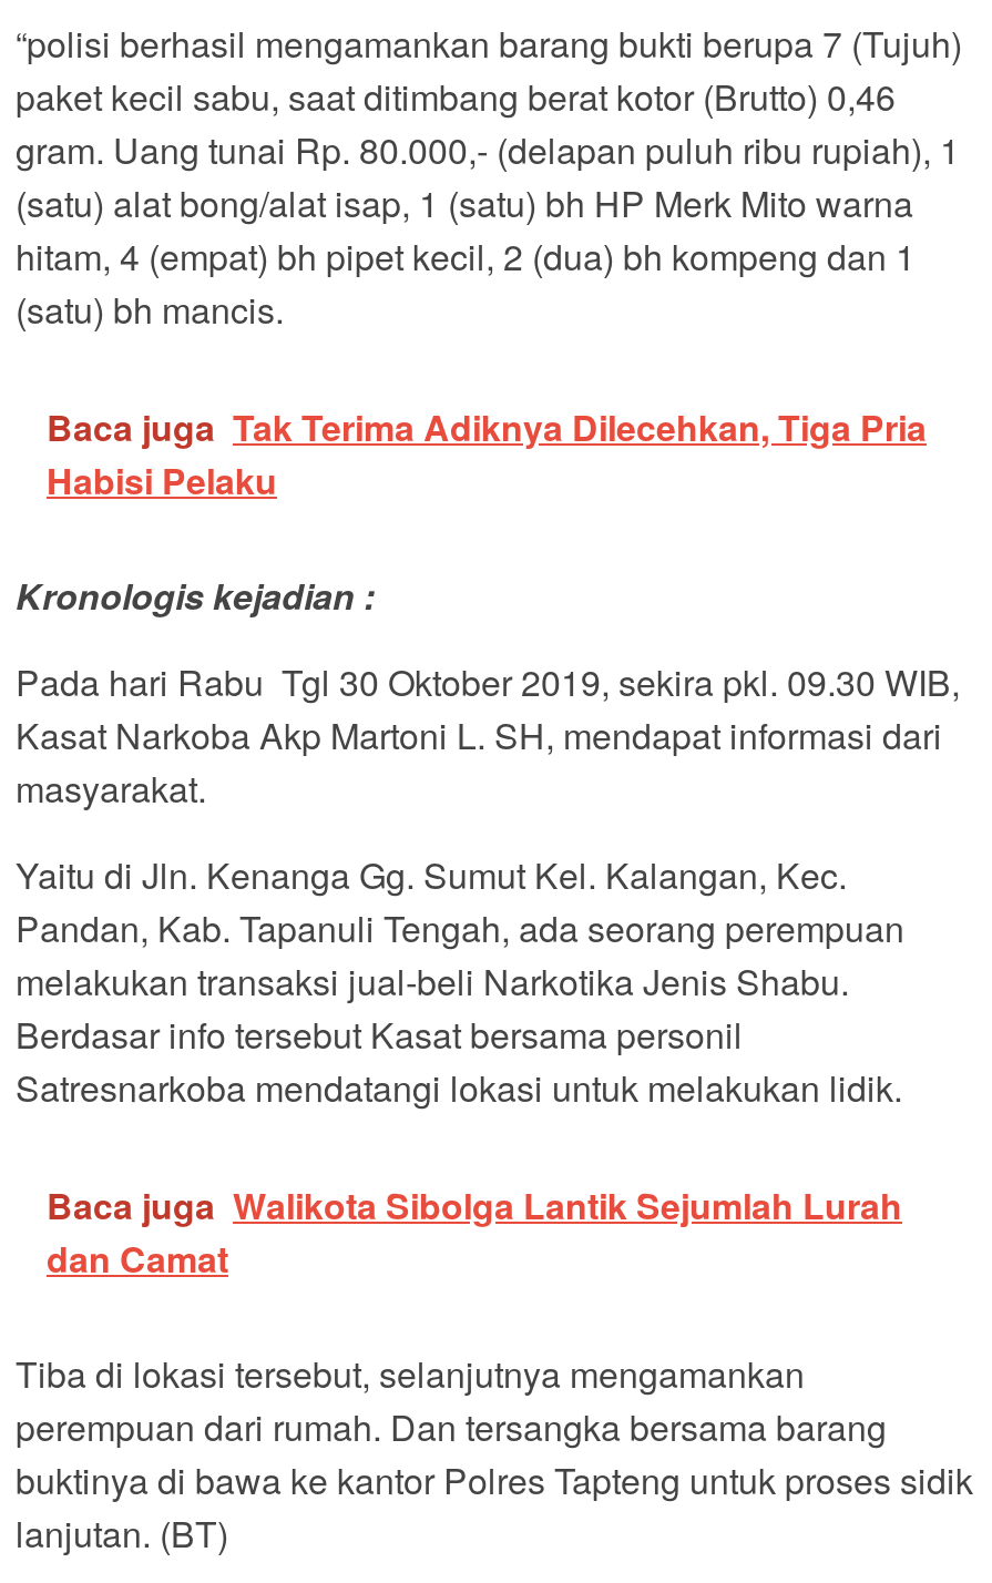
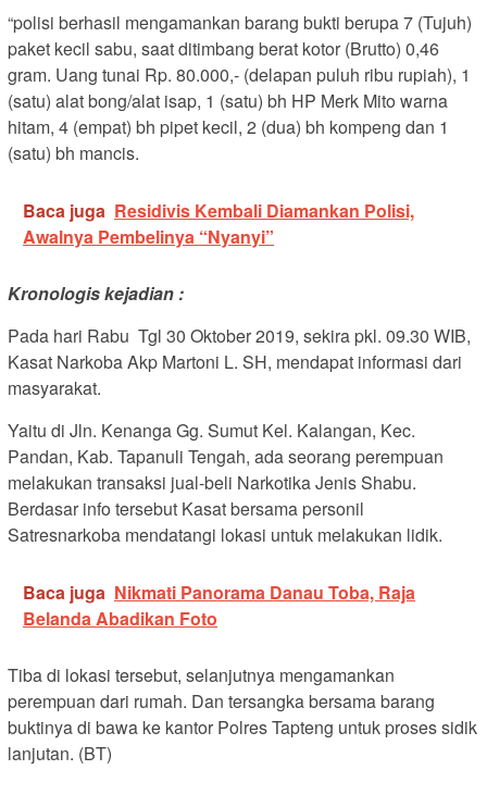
- Baca juga Tak Terima Adiknya Dilecehkan, Tiga Pria
- Habisi Pelaku
+ Baca juga Residivis Kembali Diamankan Polisi,
+ Awalnya Pembelinya “Nyanyi”

- Baca juga Walikota Sibolga Lantik Sejumlah Lurah
- dan Camat
+ Baca juga Nikmati Panorama Danau Toba, Raja
+ Belanda Abadikan Foto
